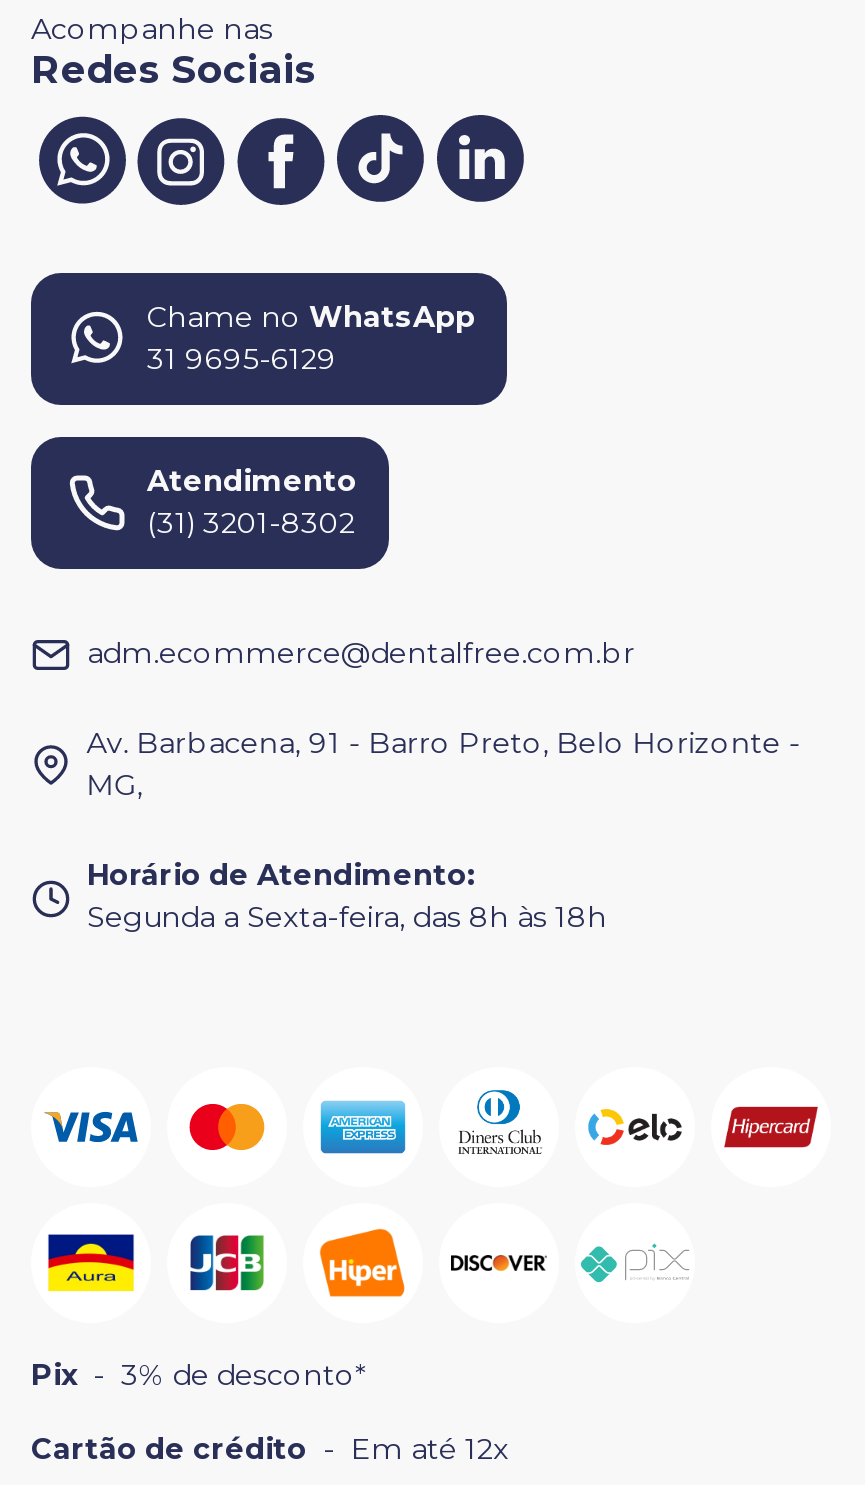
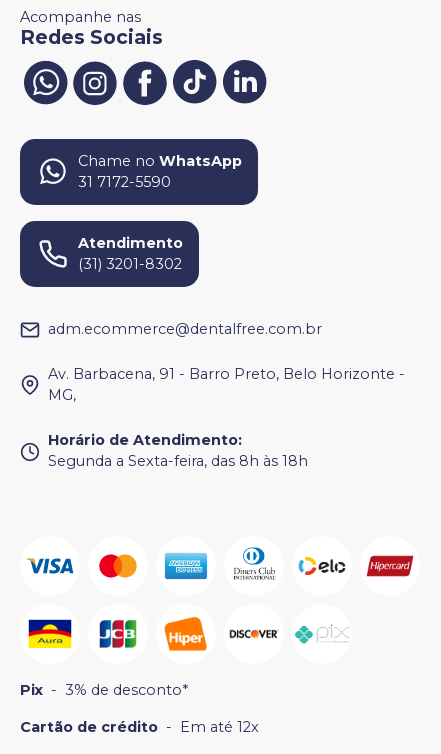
- 31 9695-6129
+ 31 7172-5590
